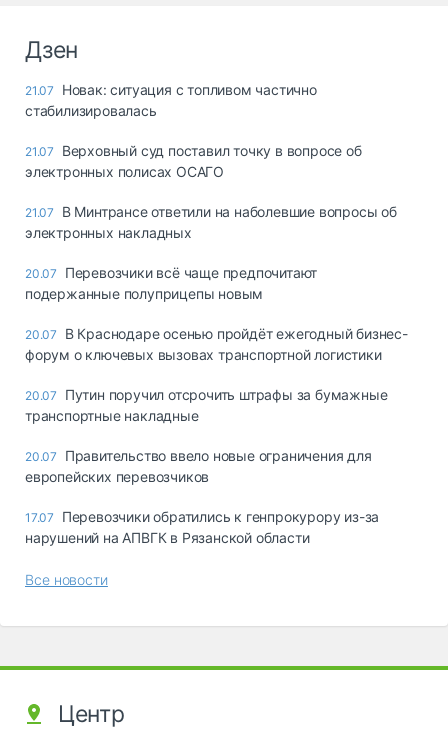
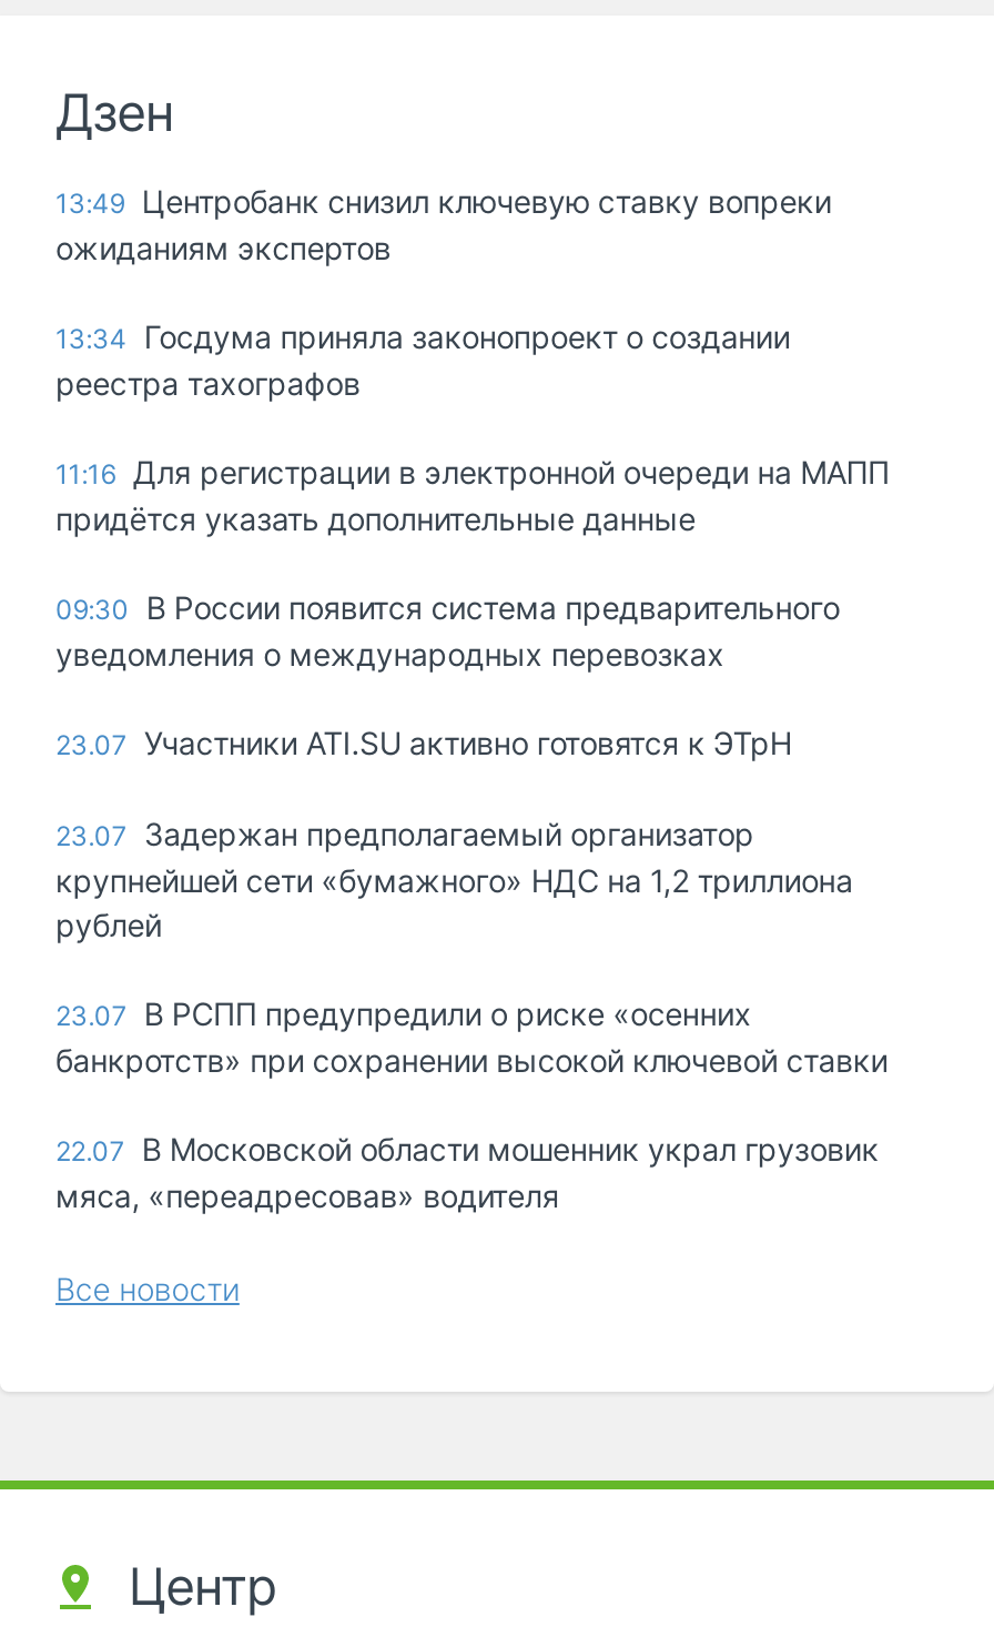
- 21.07 Новак: ситуация с топливом частично
- стабилизировалась
+ 13:49 Центробанк снизил ключевую ставку вопреки
+ ожиданиям экспертов

- 21.07 Верховный суд поставил точку в вопросе об
- электронных полисах ОСАГО
+ 13:34 Госдума приняла законопроект о создании
+ реестра тахографов

- 21.07 В Минтрансе ответили на наболевшие вопросы об
- электронных накладных
+ 11:16 Для регистрации в электронной очереди на МАПП
+ придётся указать дополнительные данные

- 20.07 Перевозчики всё чаще предпочитают
- подержанные полуприцепы новым
+ 09:30 В России появится система предварительного
+ уведомления о международных перевозках

- 20.07 В Краснодаре осенью пройдёт ежегодный бизнес-
- форум о ключевых вызовах транспортной логистики
+ 23.07 Участники ATI.SU активно готовятся к ЭТрН

- 20.07 Путин поручил отсрочить штрафы за бумажные
- транспортные накладные
+ 23.07 Задержан предполагаемый организатор
+ крупнейшей сети «бумажного» НДС на 1,2 триллиона
+ рублей

- 20.07 Правительство ввело новые ограничения для
- европейских перевозчиков
+ 23.07 В РСПП предупредили о риске «осенних
+ банкротств» при сохранении высокой ключевой ставки

- 17.07 Перевозчики обратились к генпрокурору из-за
- нарушений на АПВГК в Рязанской области
+ 22.07 В Московской области мошенник украл грузовик
+ мяса, «переадресовав» водителя
